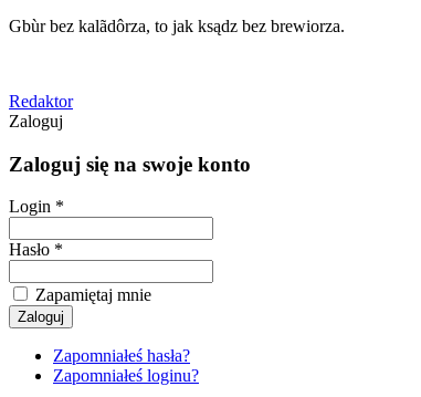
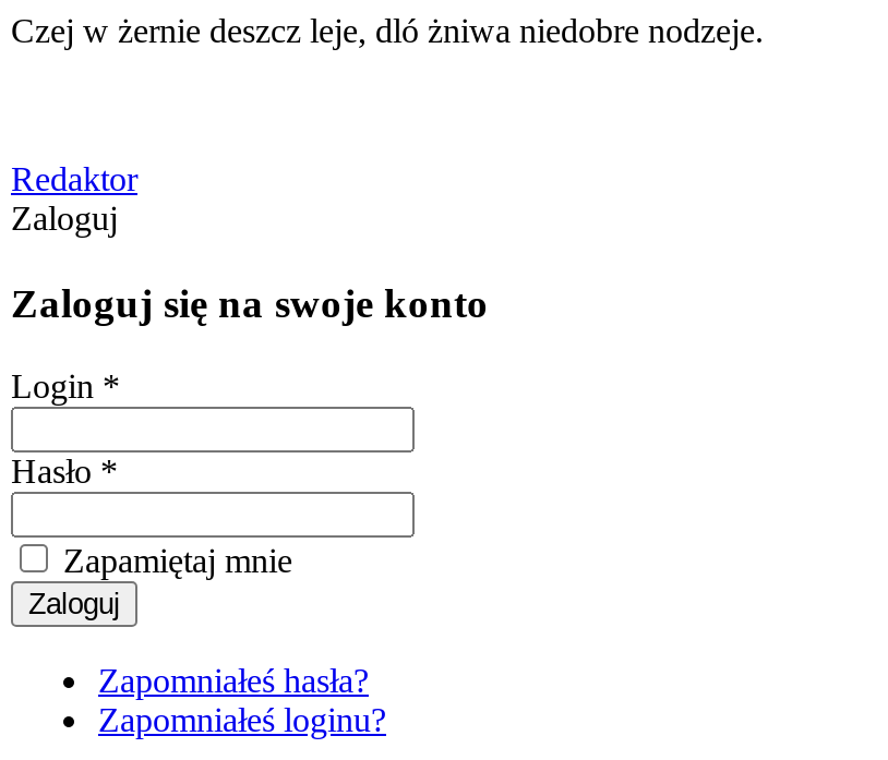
- Gbùr bez kalãdôrza, to jak ksądz bez brewiorza.
+ Czej w żernie deszcz leje, dló żniwa niedobre nodzeje.
